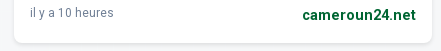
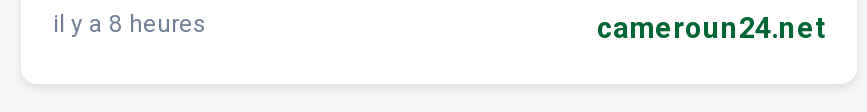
- il y a 10 heures
+ il y a 8 heures
